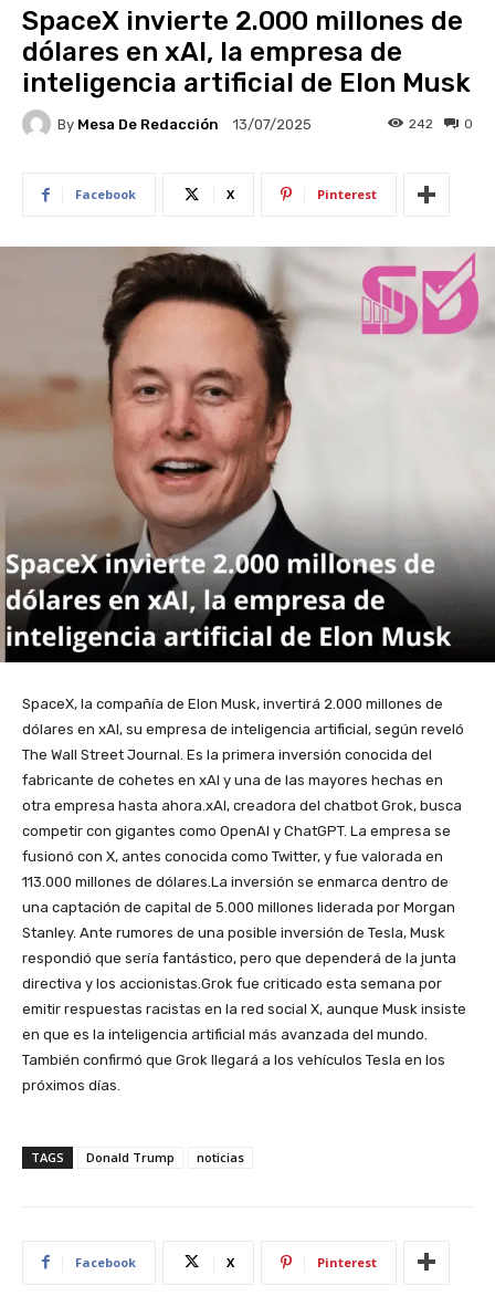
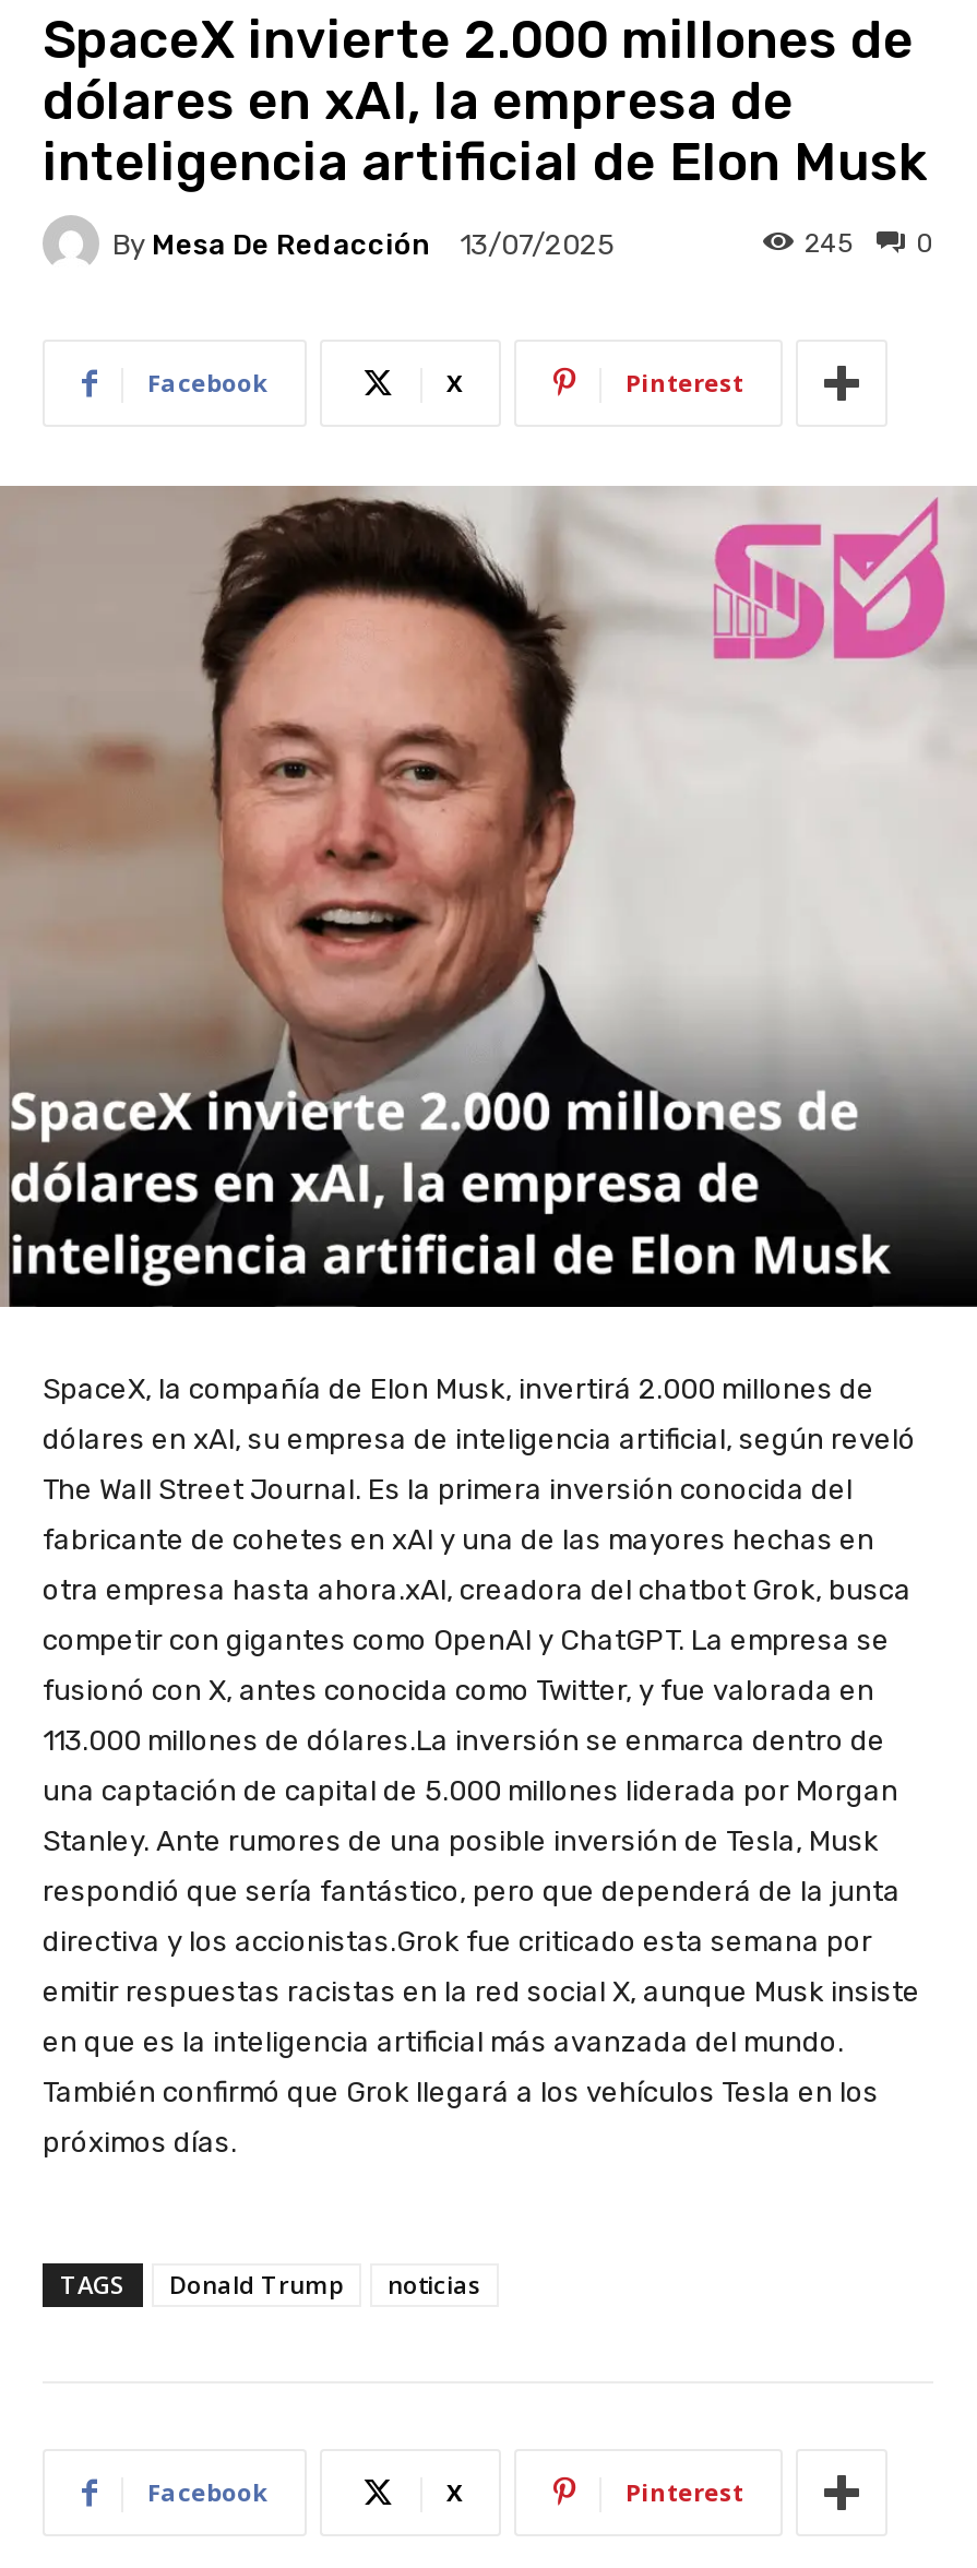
- 242 0
+ 245 0
